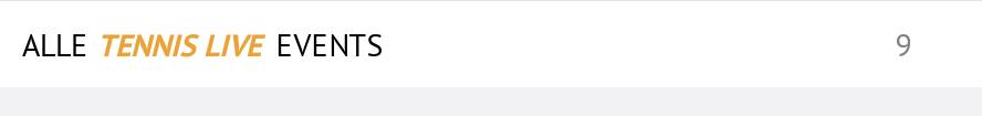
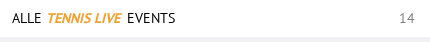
- 9
+ 14
